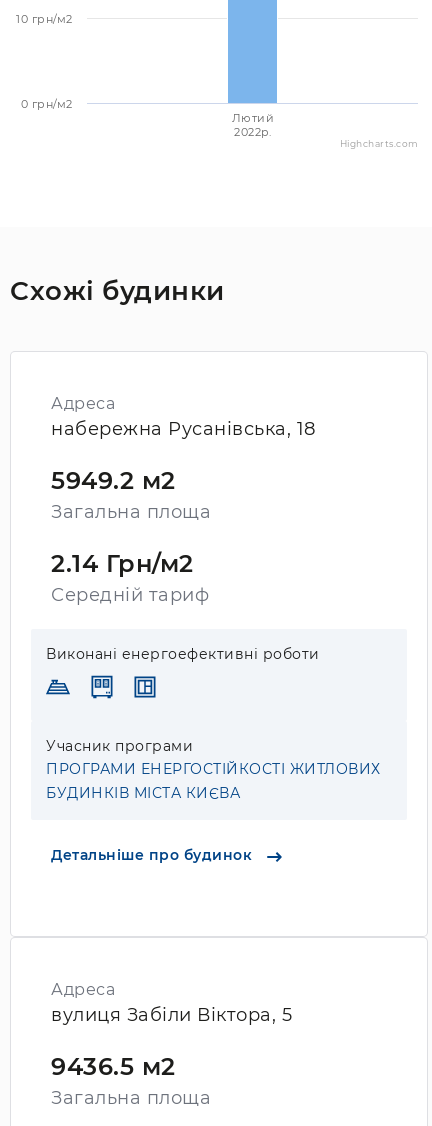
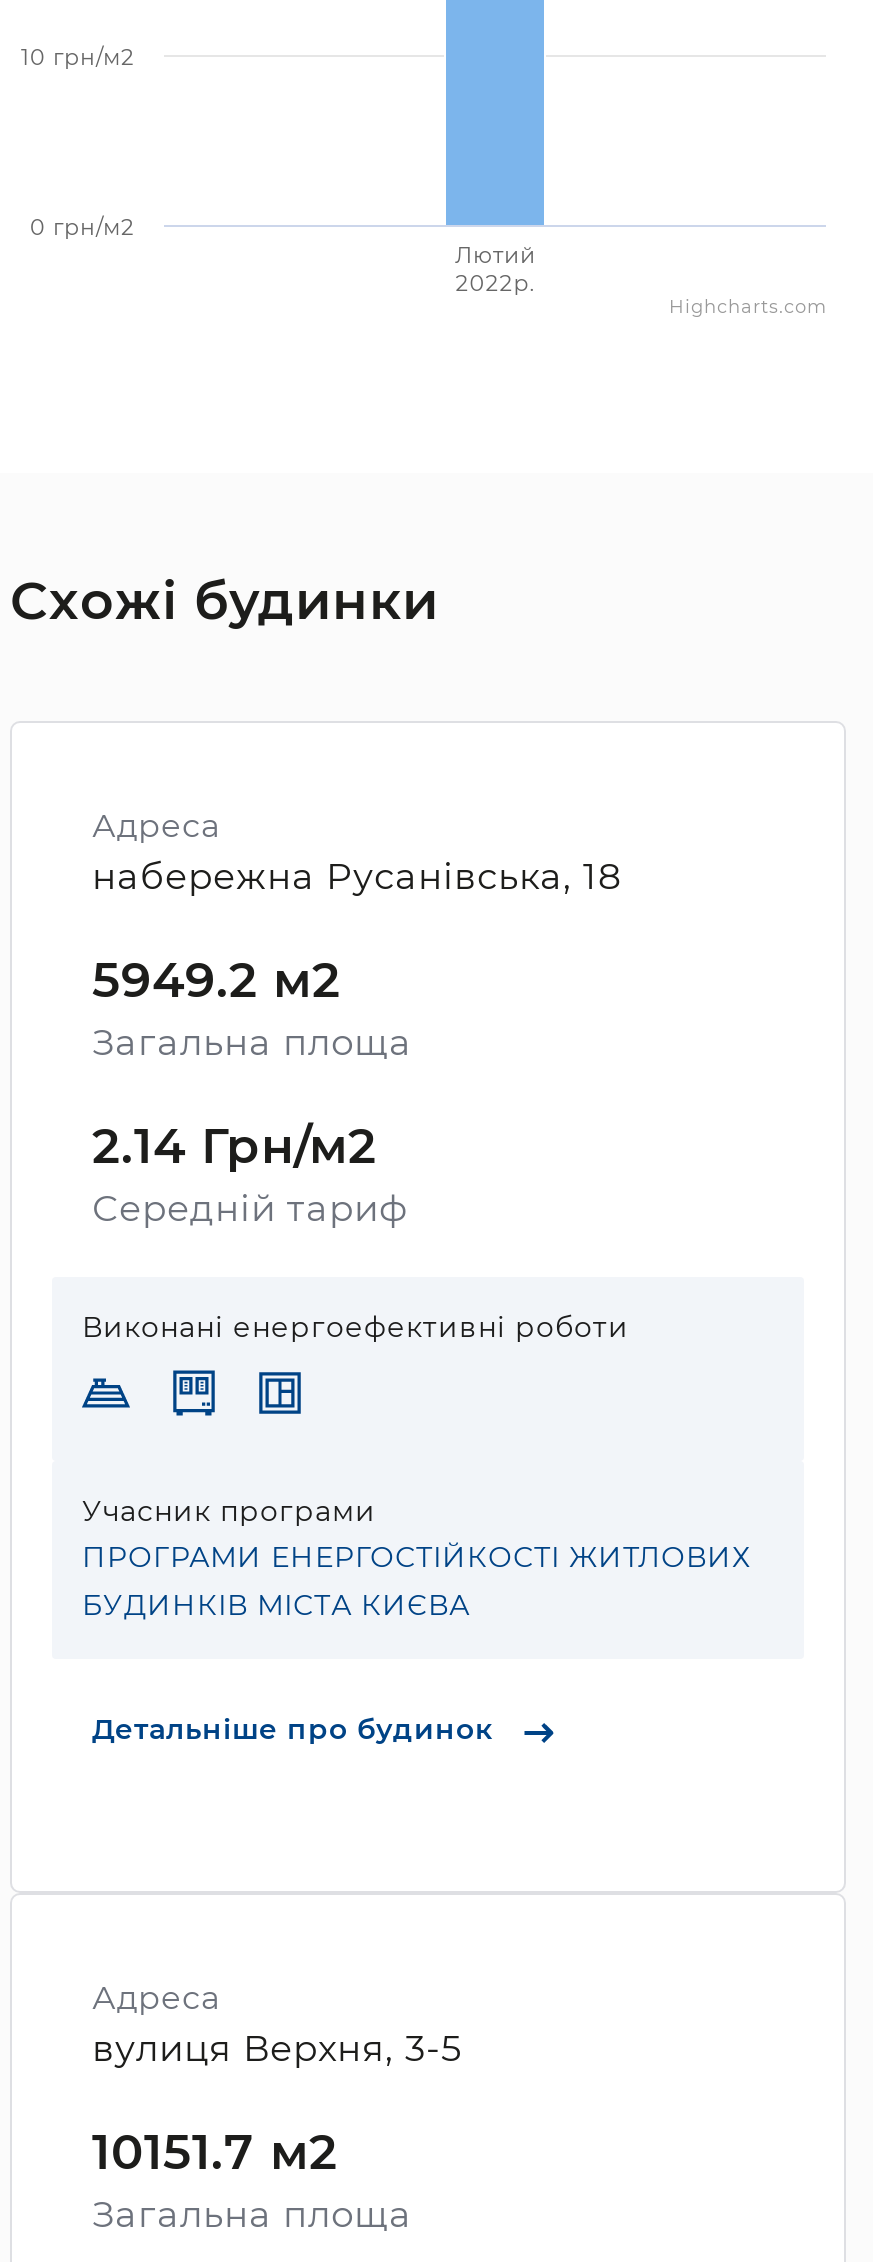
- вулиця Забіли Віктора, 5
+ вулиця Верхня, 3-5

- 9436.5 м2
+ 10151.7 м2
